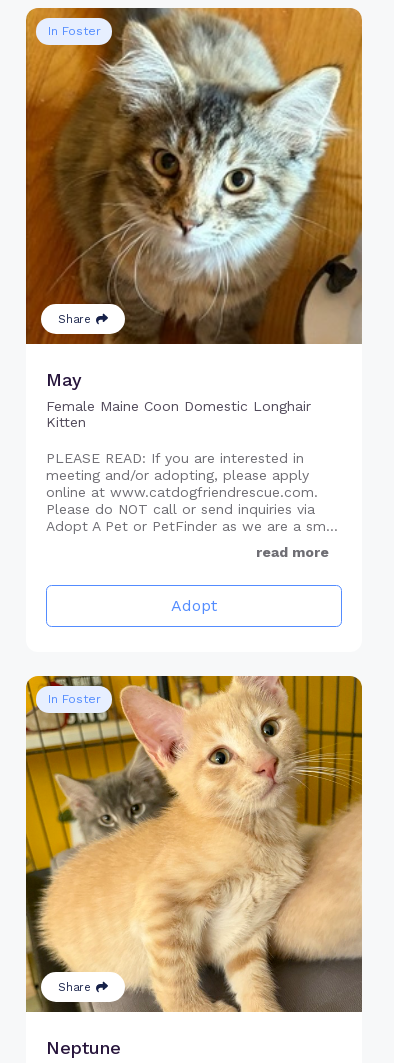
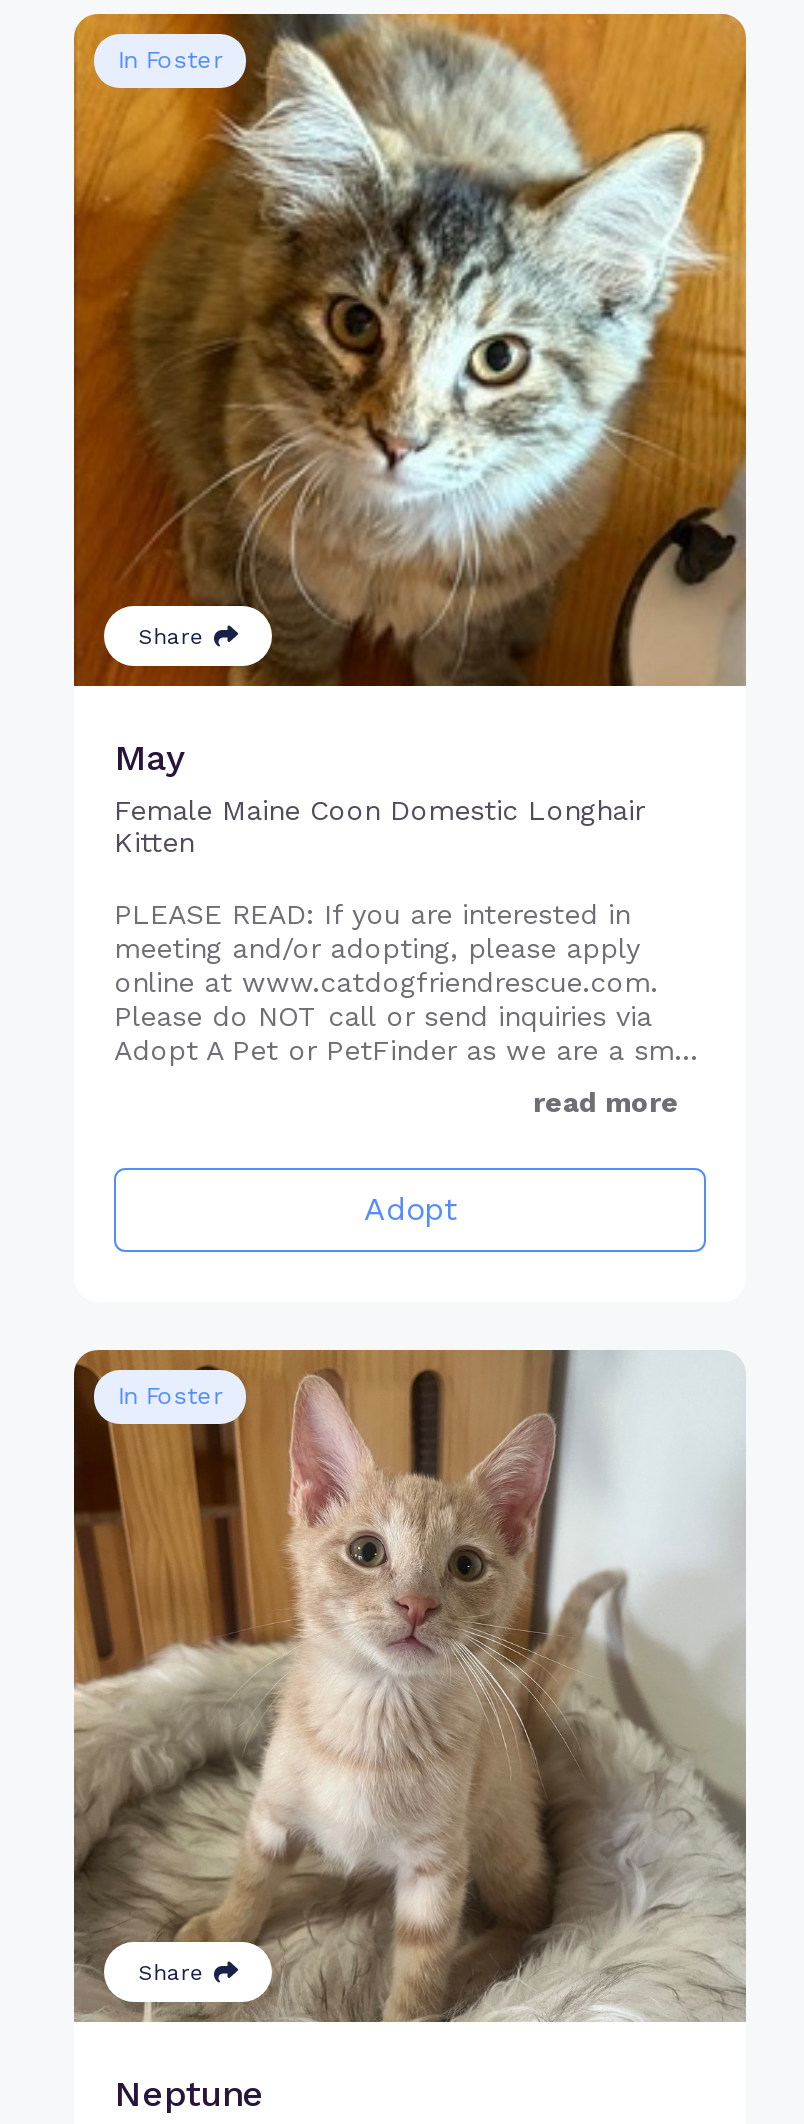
- [image]
+ [image]
